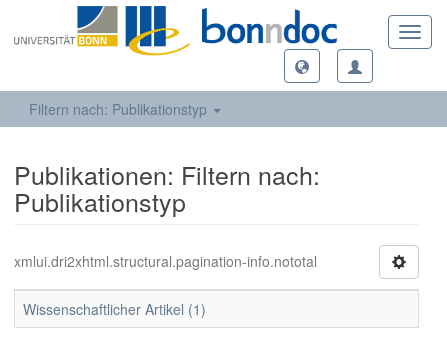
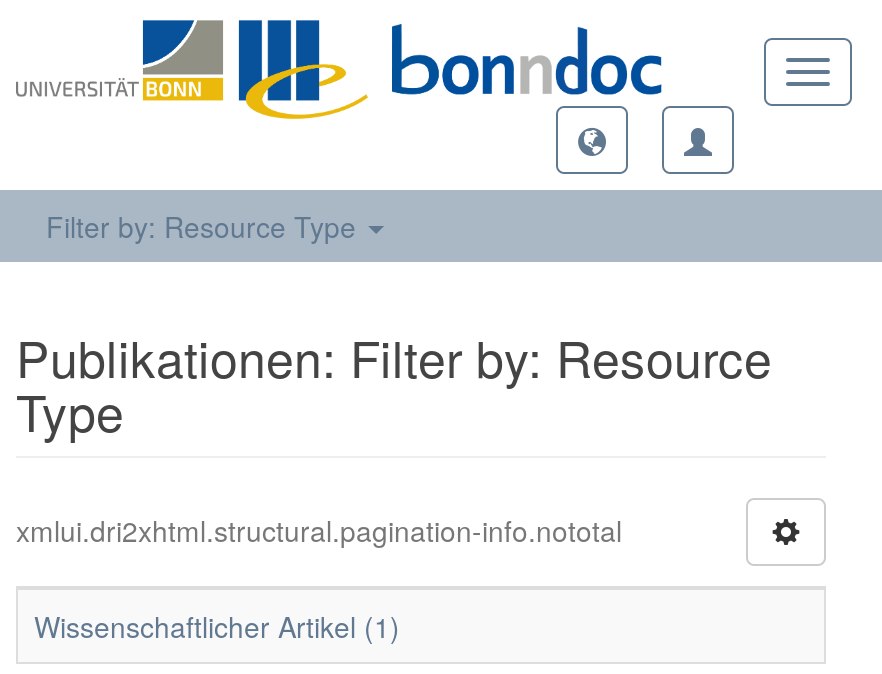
- Filtern nach: Publikationstyp
+ Filter by: Resource Type

- Publikationen: Filtern nach:
- Publikationstyp
+ Publikationen: Filter by: Resource
+ Type
